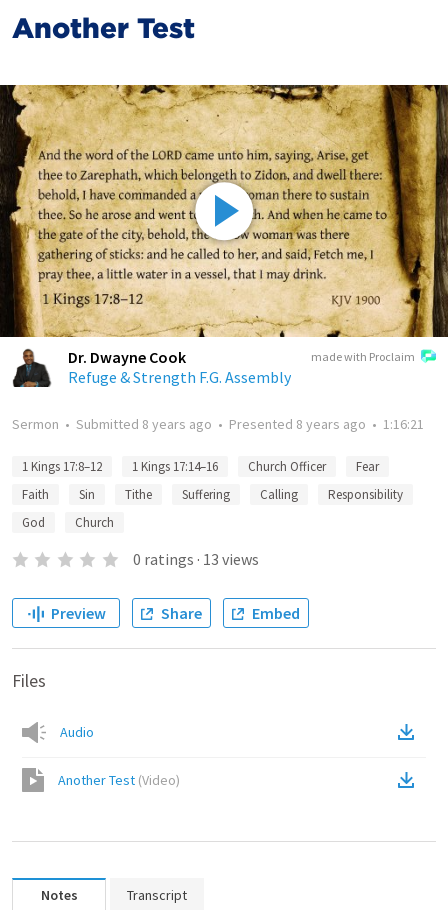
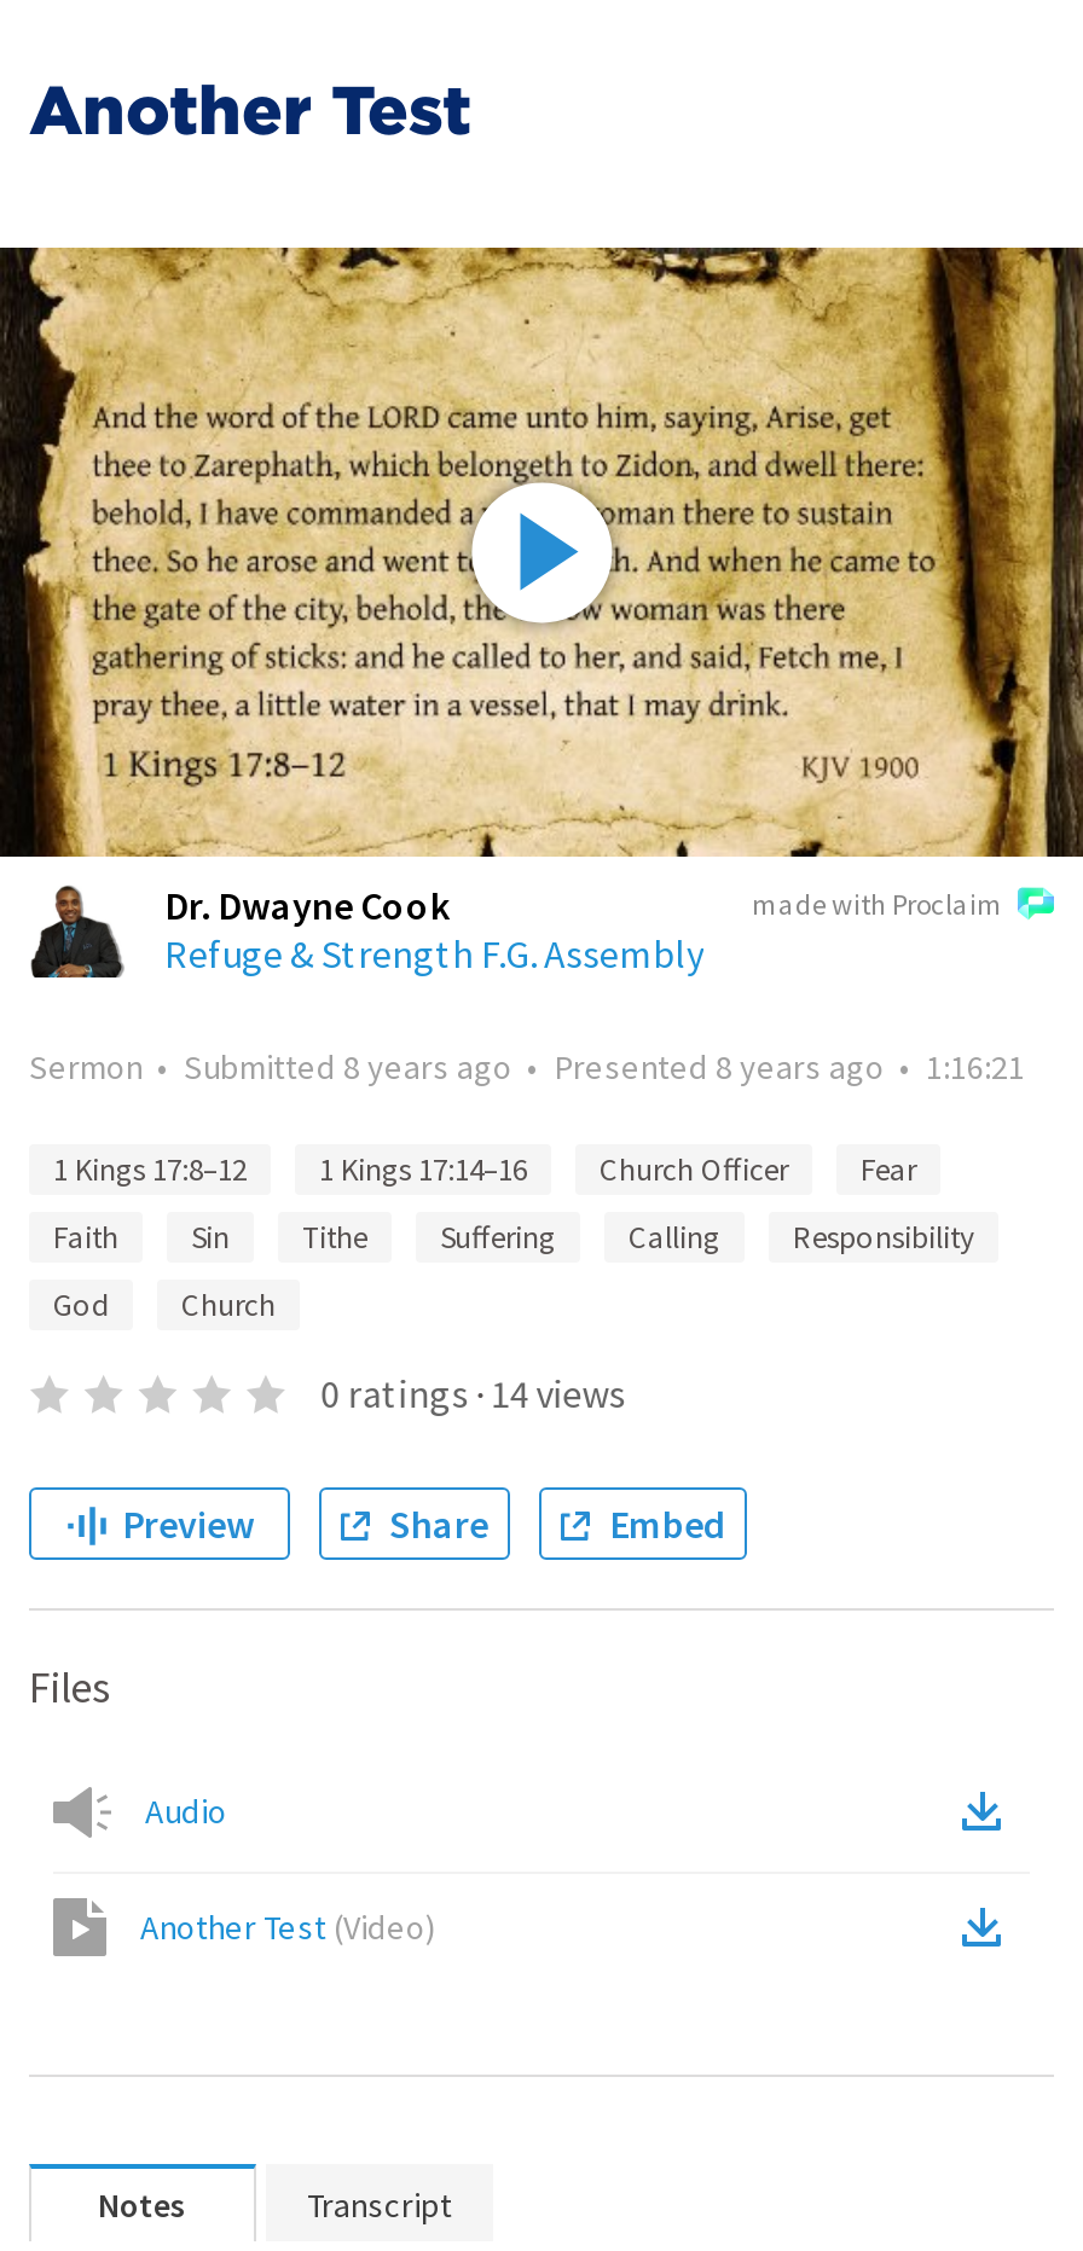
- 0 ratings · 13 views
+ 0 ratings · 14 views
